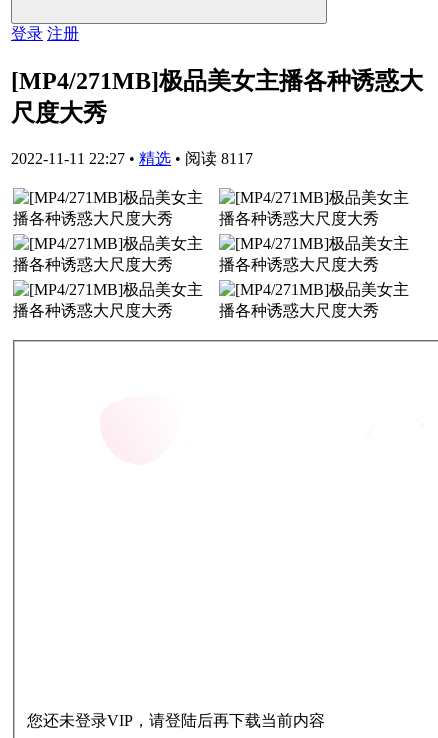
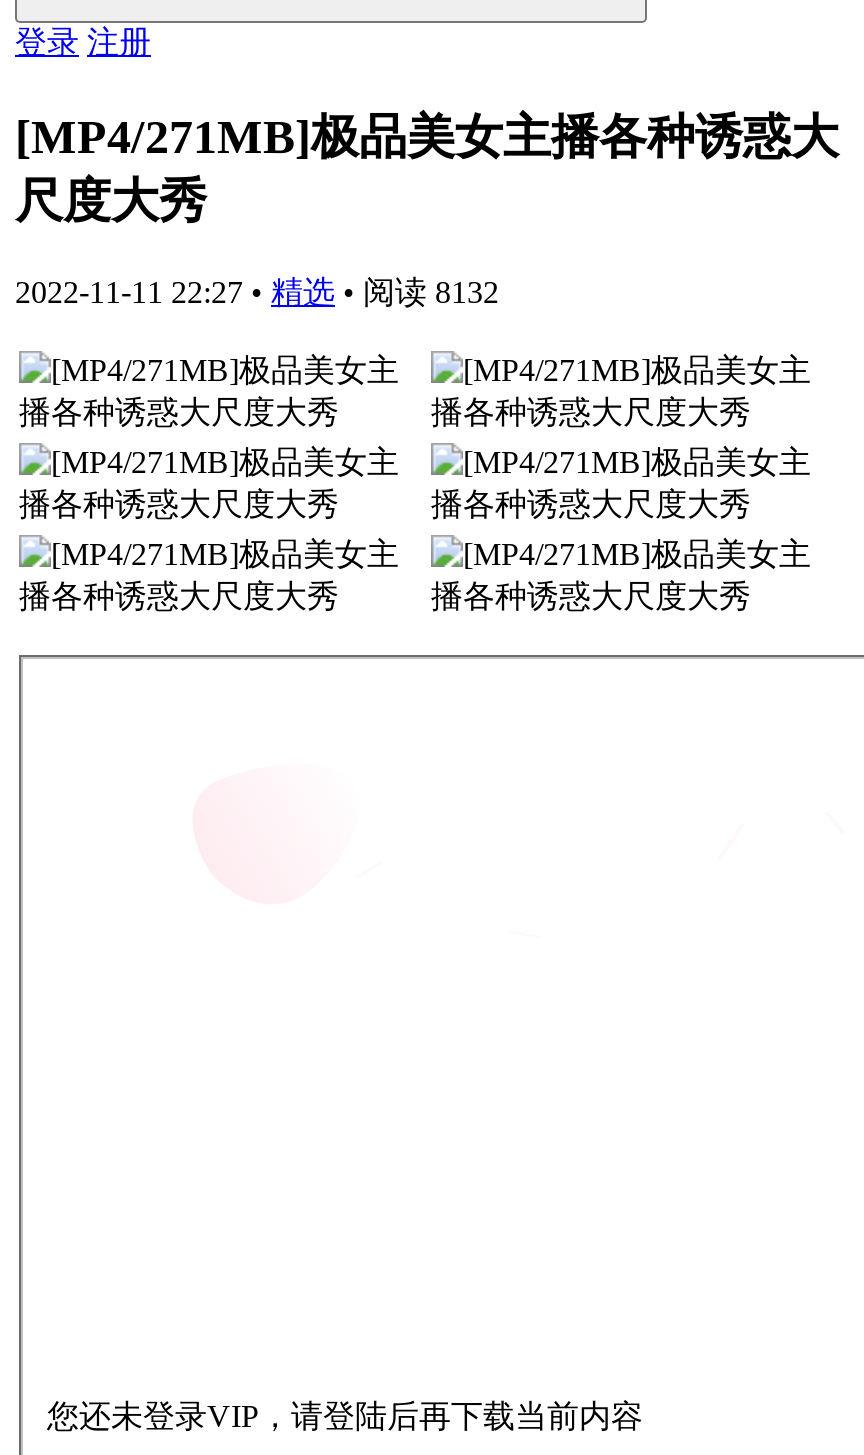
- 2022-11-11 22:27 • 精选 • 阅读 8117
+ 2022-11-11 22:27 • 精选 • 阅读 8132
